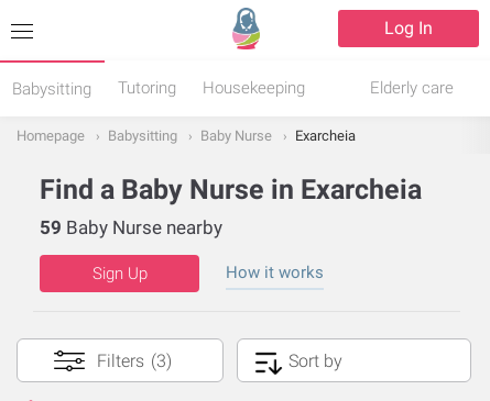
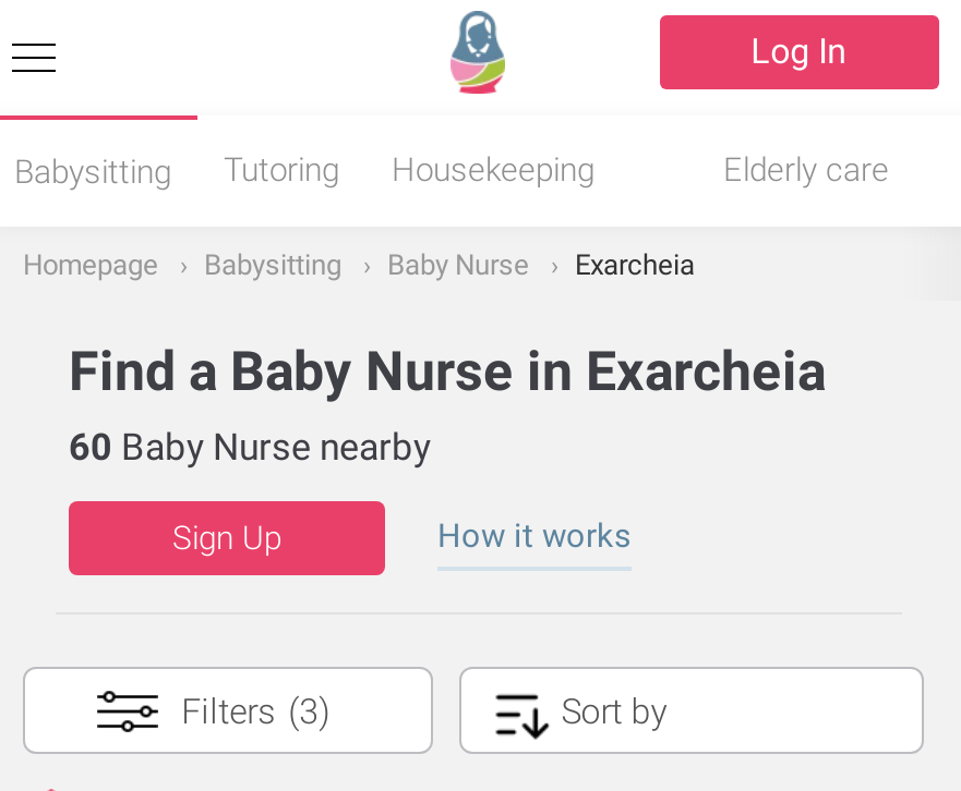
- 59 Baby Nurse nearby
+ 60 Baby Nurse nearby
